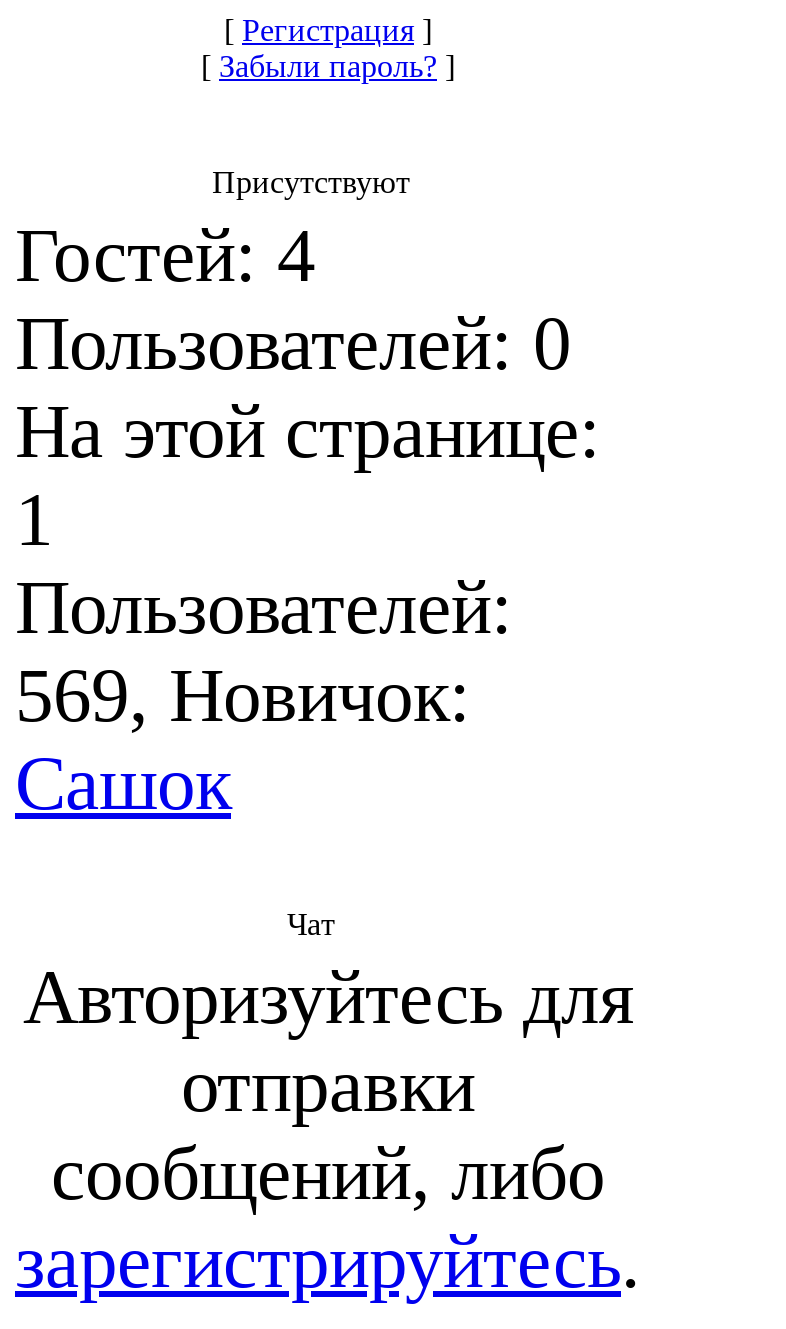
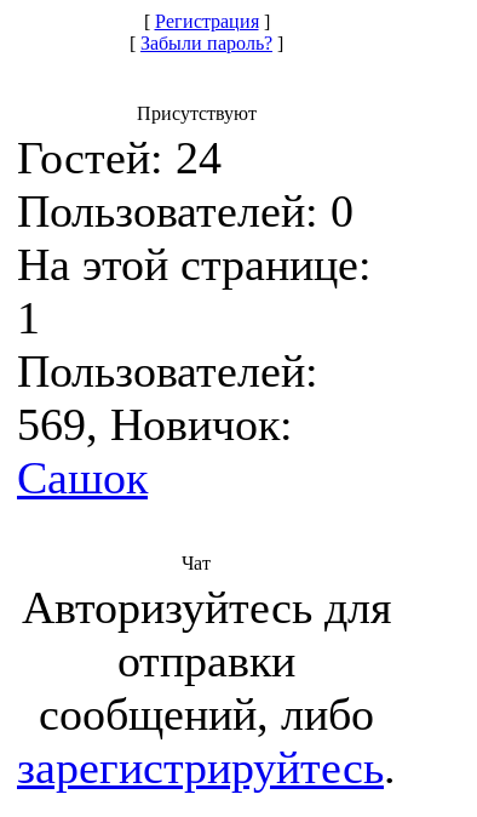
- Гостей: 4
+ Гостей: 24
